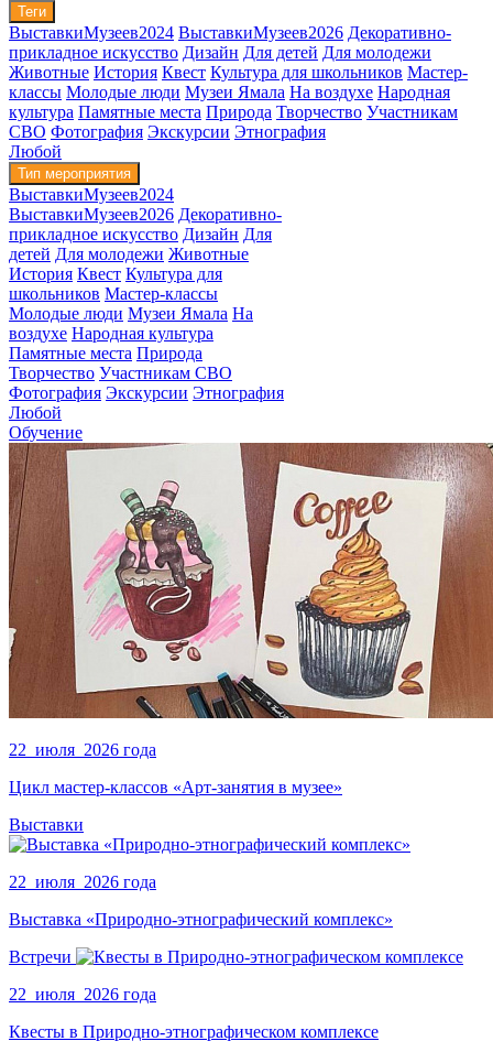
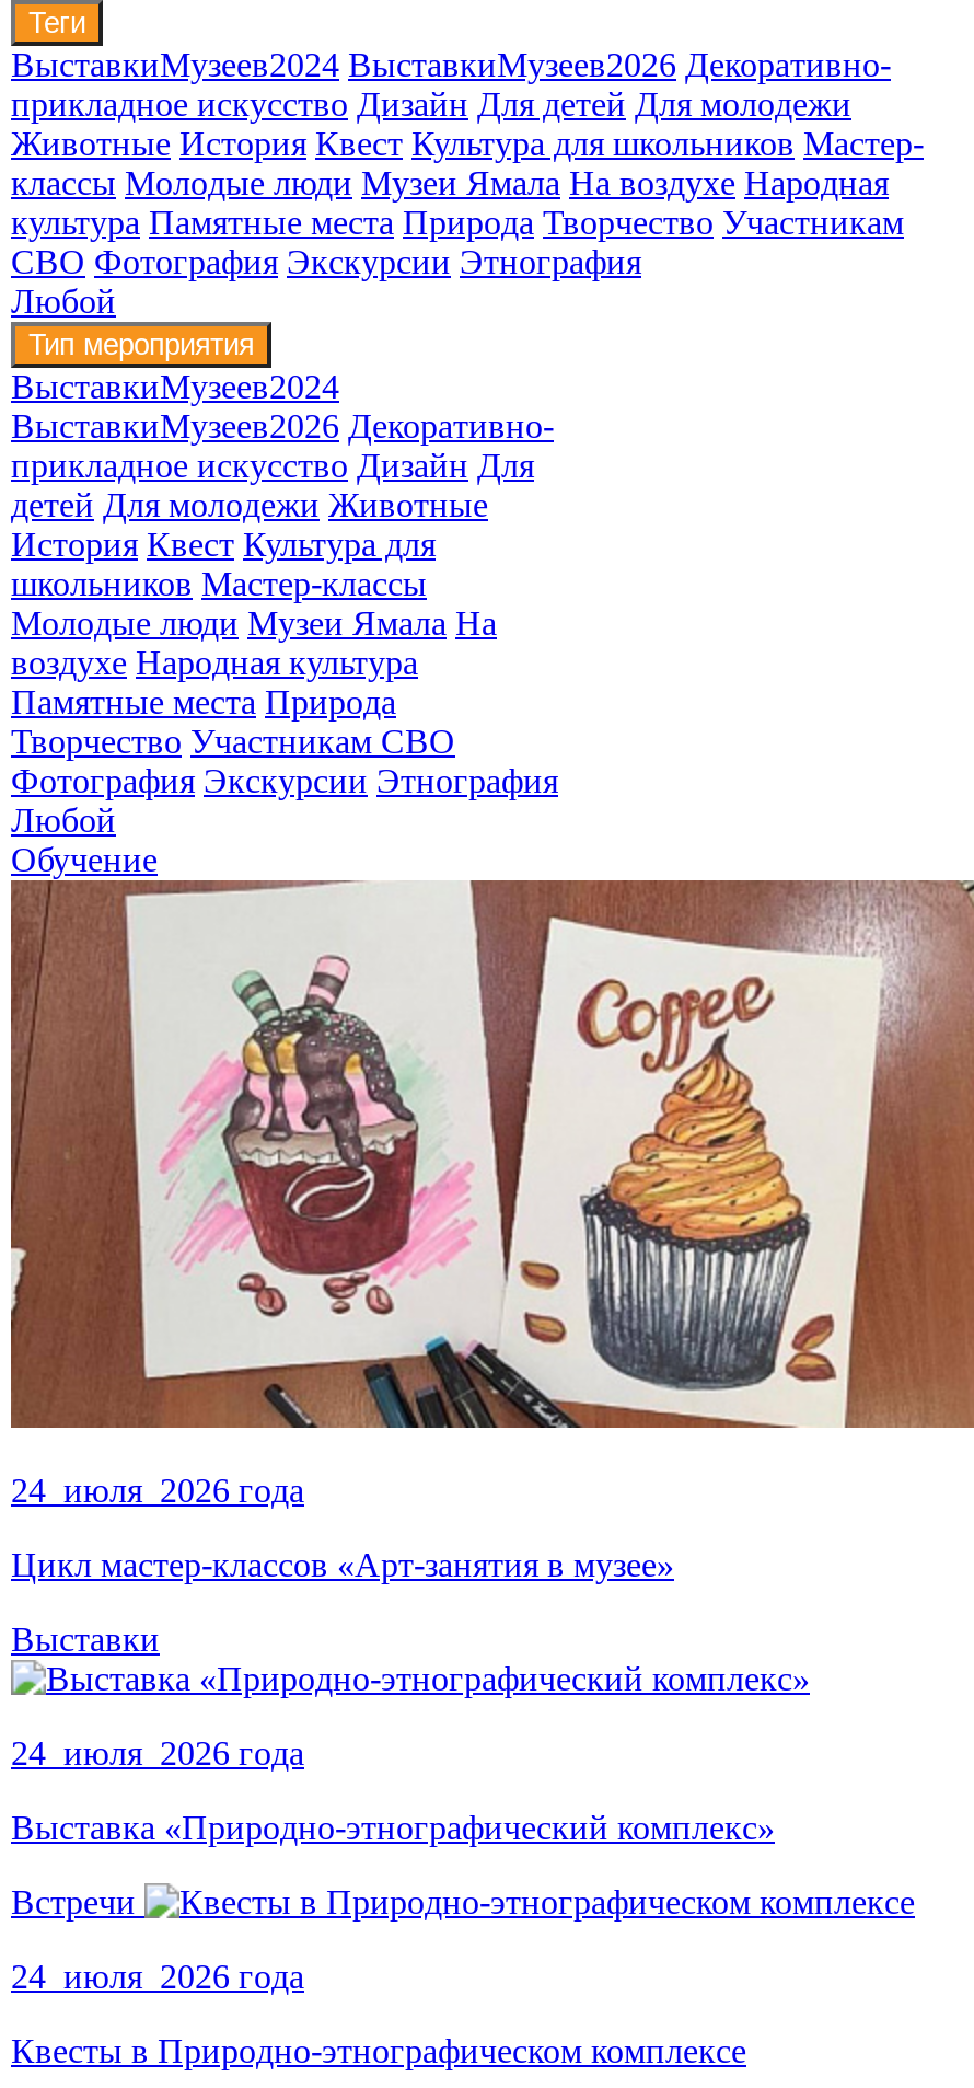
- 22 июля 2026 года
+ 24 июля 2026 года

- 22 июля 2026 года
+ 24 июля 2026 года

- 22 июля 2026 года
+ 24 июля 2026 года
